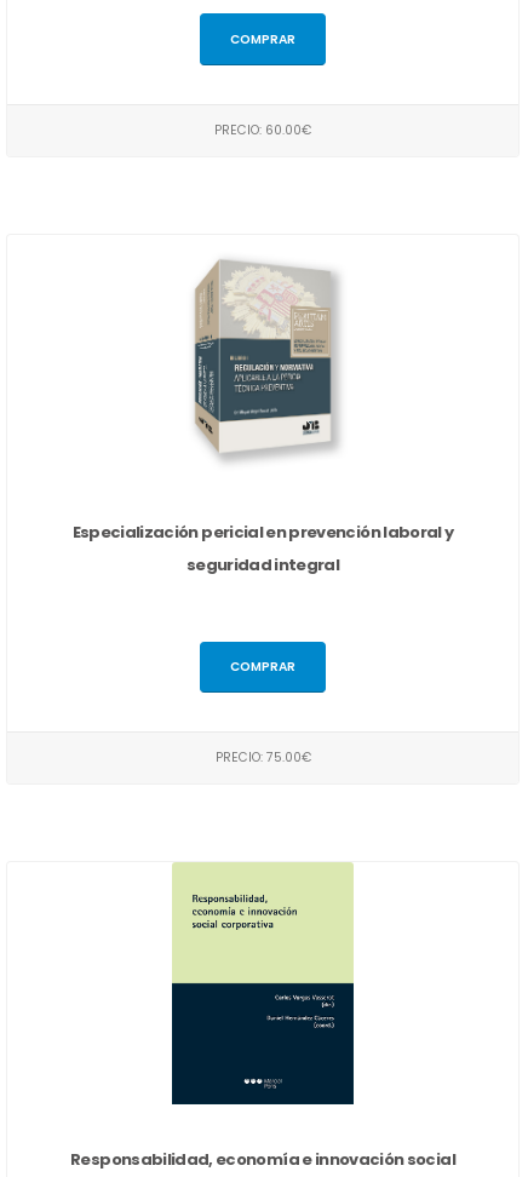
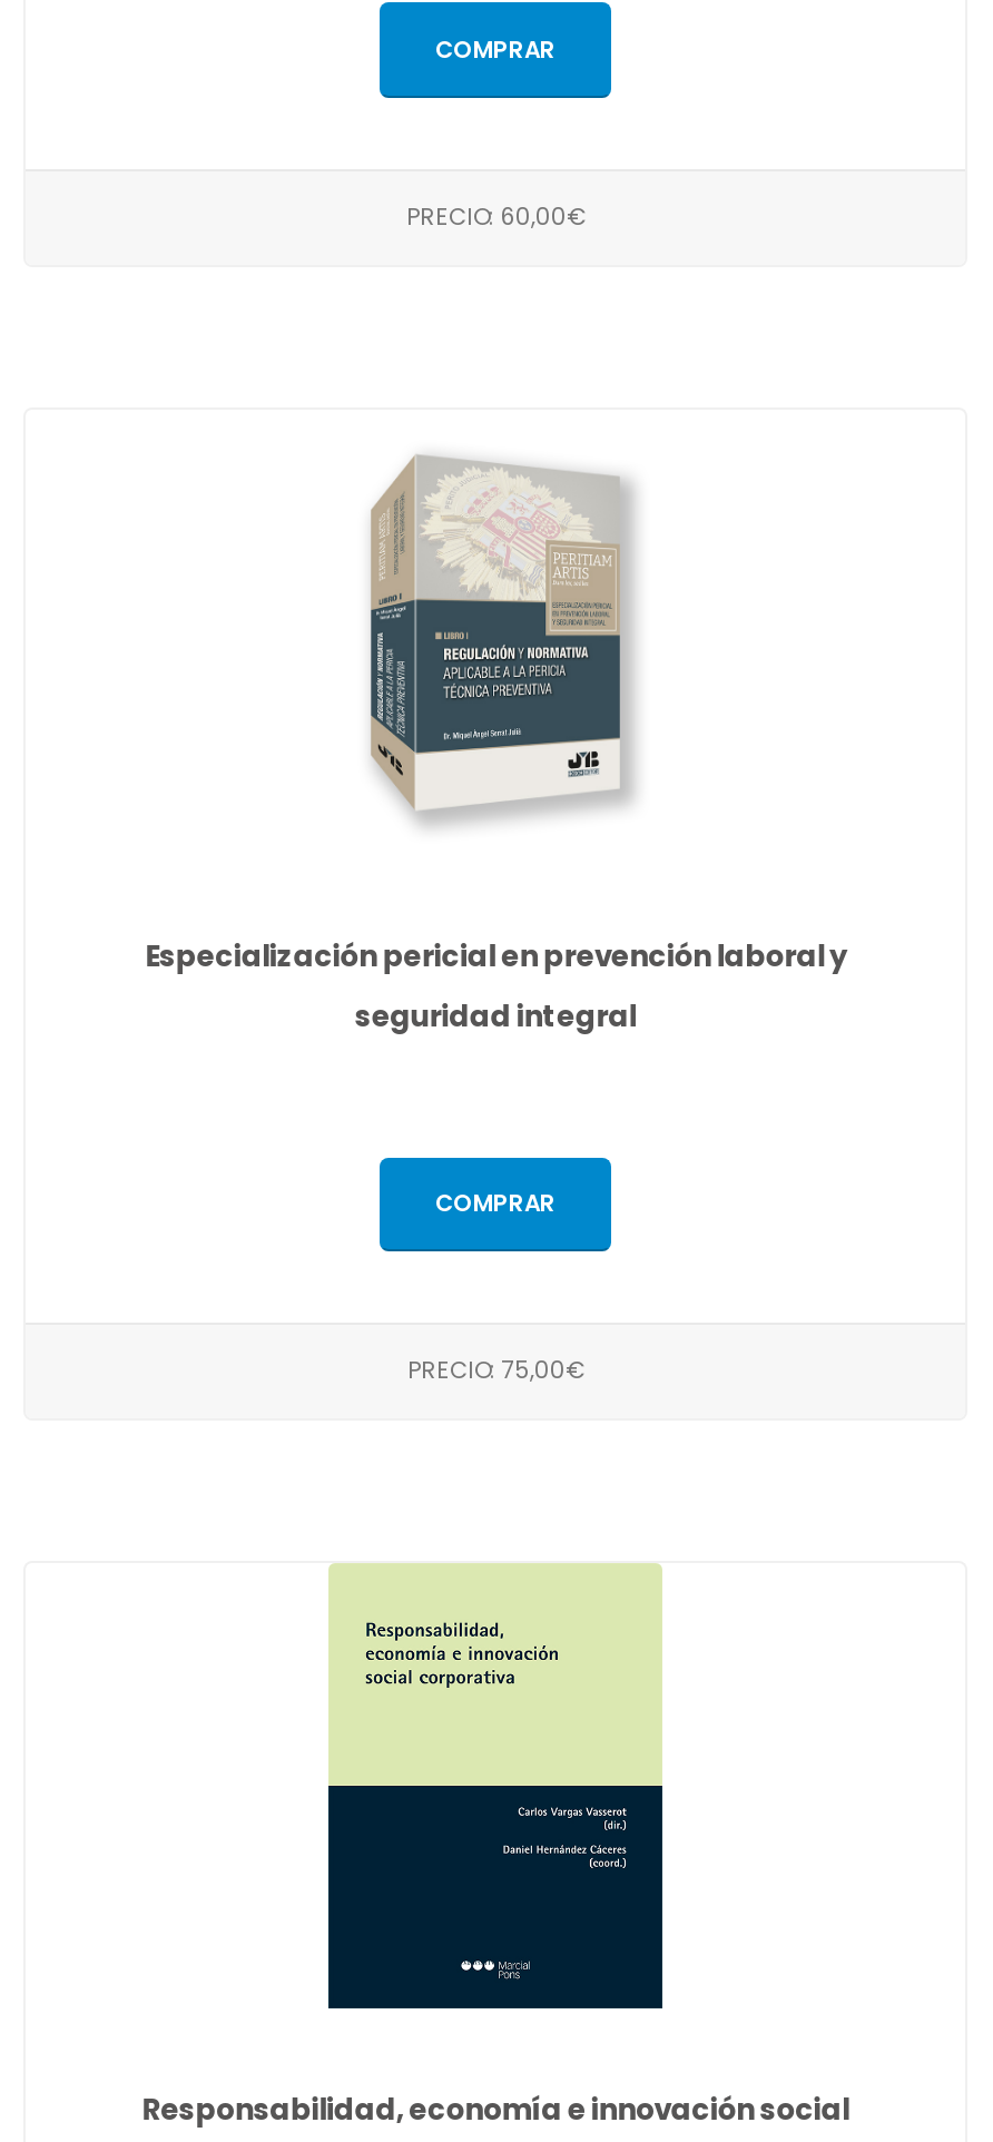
- PRECIO: 60.00€
+ PRECIO: 60,00€

- PRECIO: 75.00€
+ PRECIO: 75,00€
